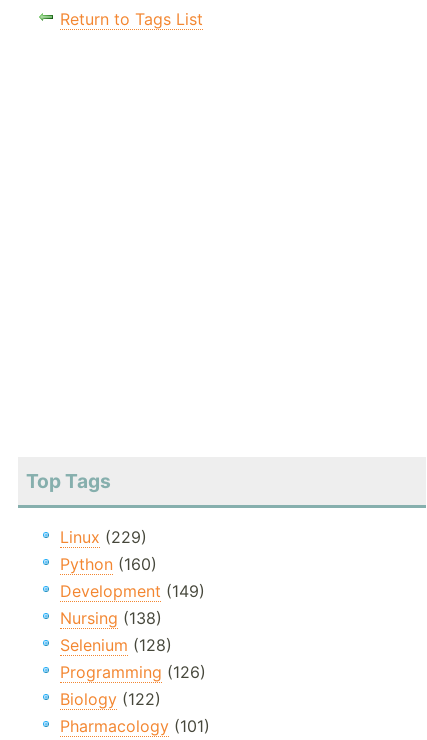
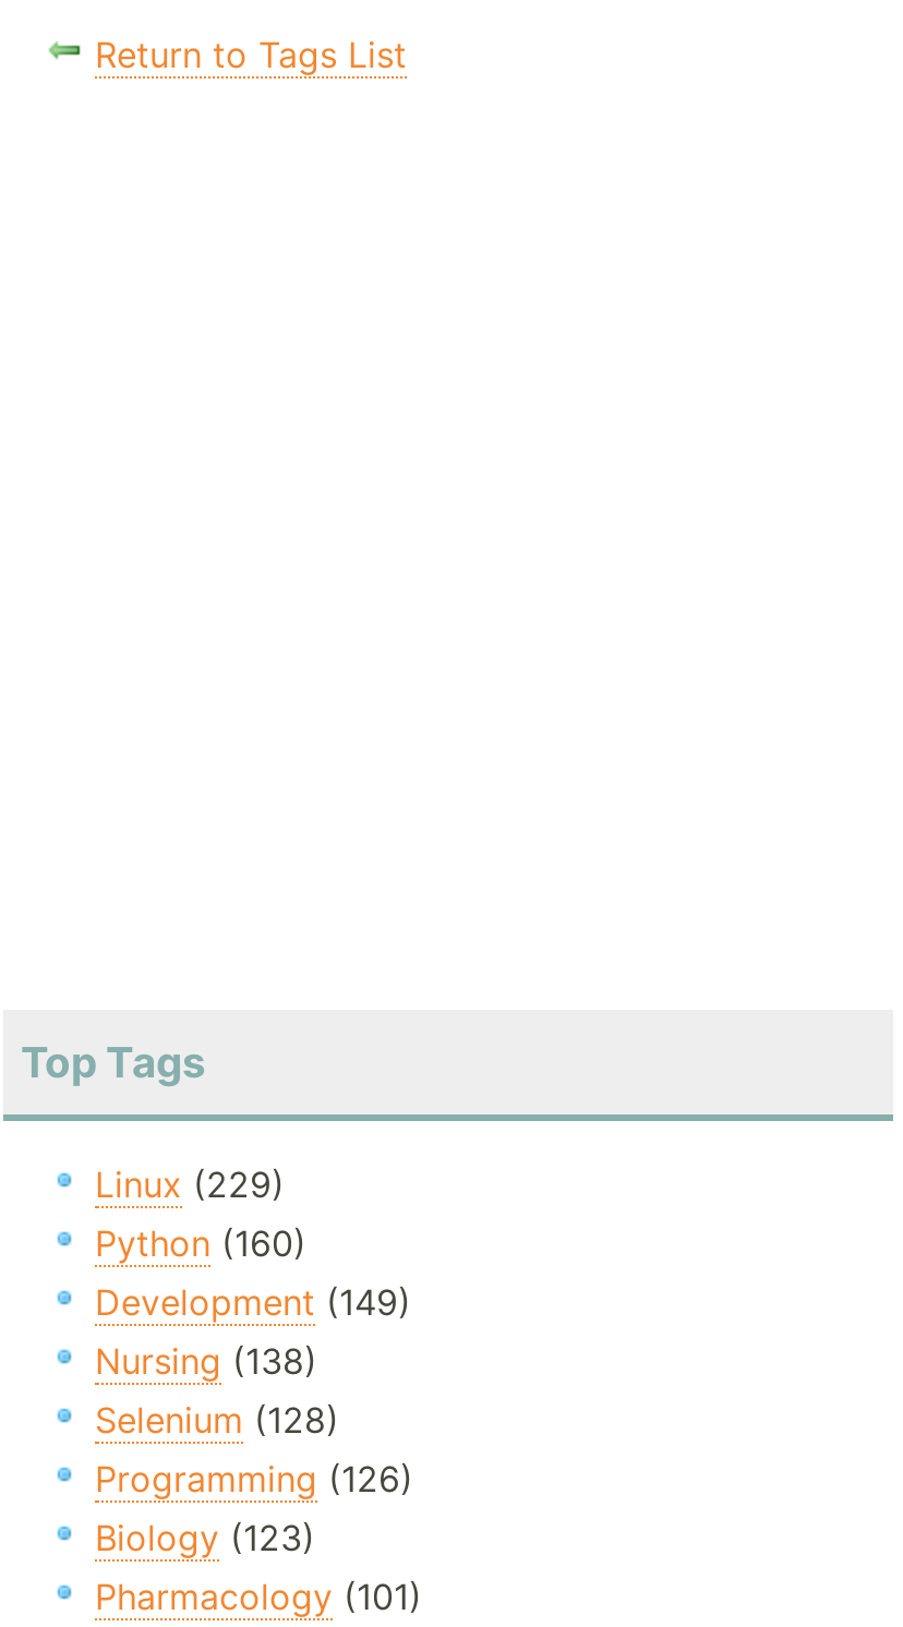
- Biology (122)
+ Biology (123)
